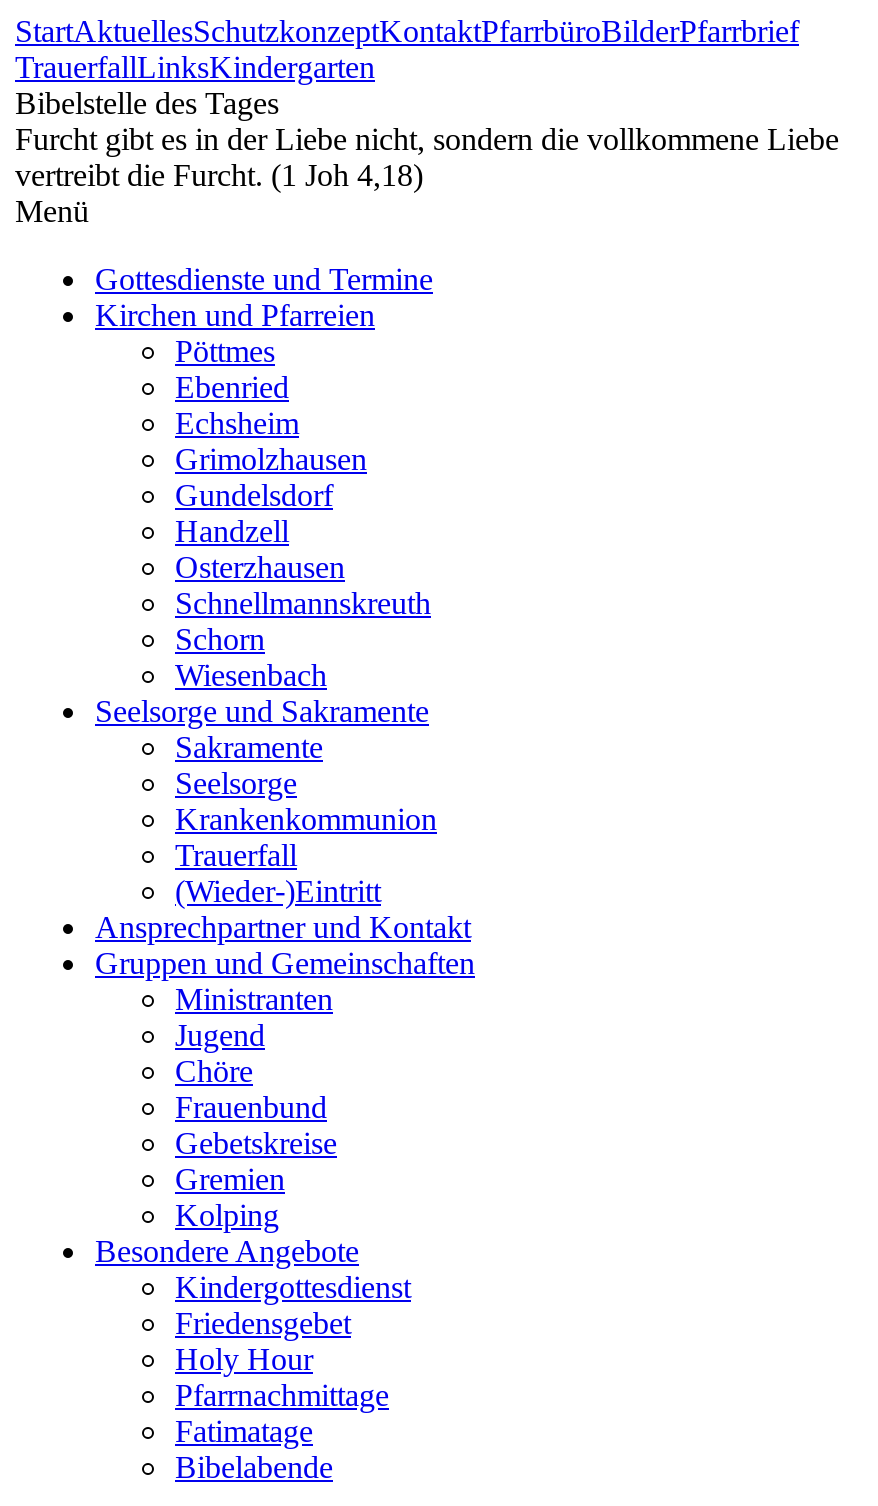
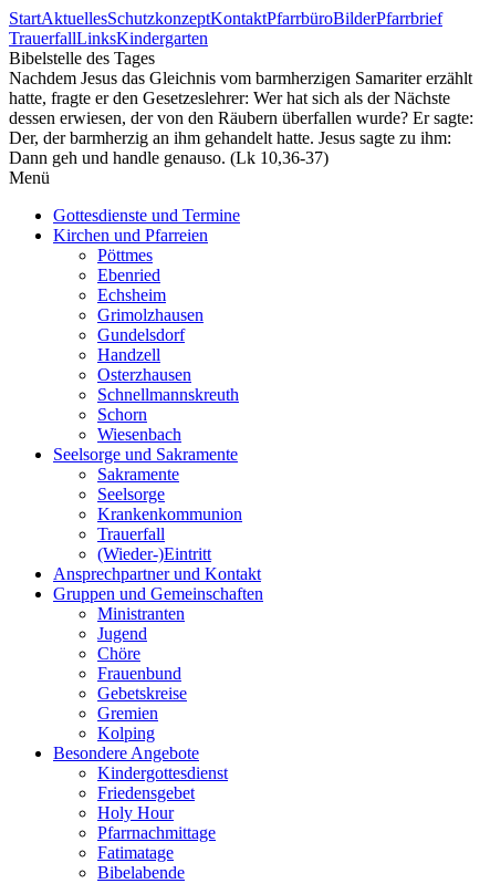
- Furcht gibt es in der Liebe nicht, sondern die vollkommene Liebe
- vertreibt die Furcht. (1 Joh 4,18)
+ Nachdem Jesus das Gleichnis vom barmherzigen Samariter erzählt
+ hatte, fragte er den Gesetzeslehrer: Wer hat sich als der Nächste
+ dessen erwiesen, der von den Räubern überfallen wurde? Er sagte:
+ Der, der barmherzig an ihm gehandelt hatte. Jesus sagte zu ihm:
+ Dann geh und handle genauso. (Lk 10,36-37)
